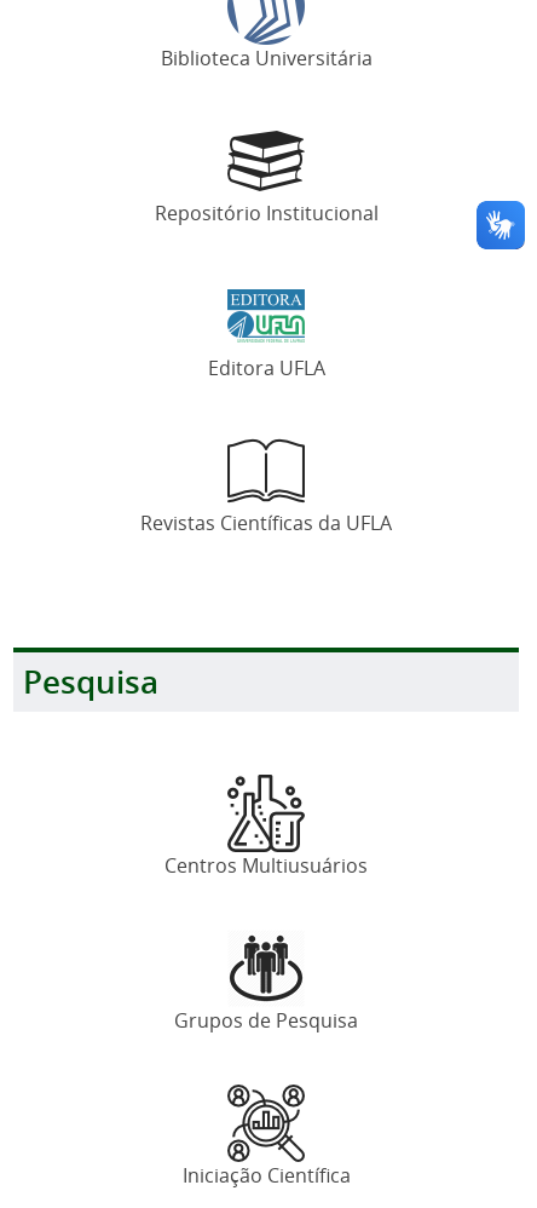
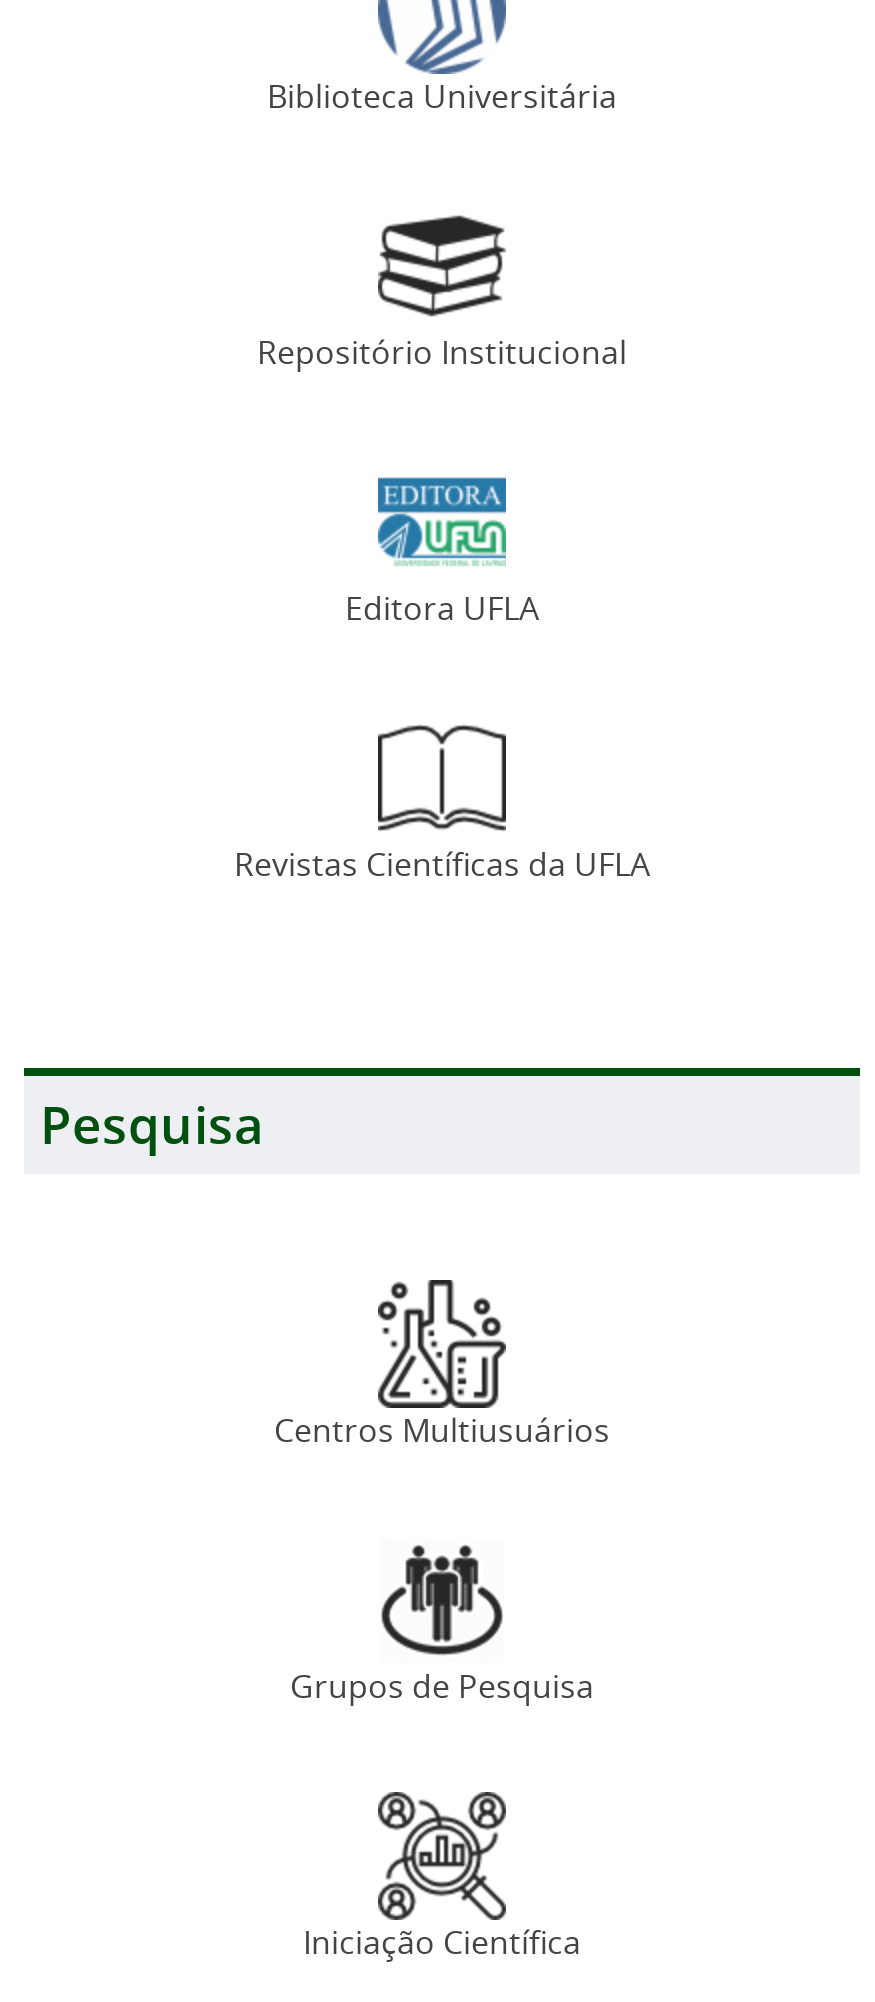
- [image]
